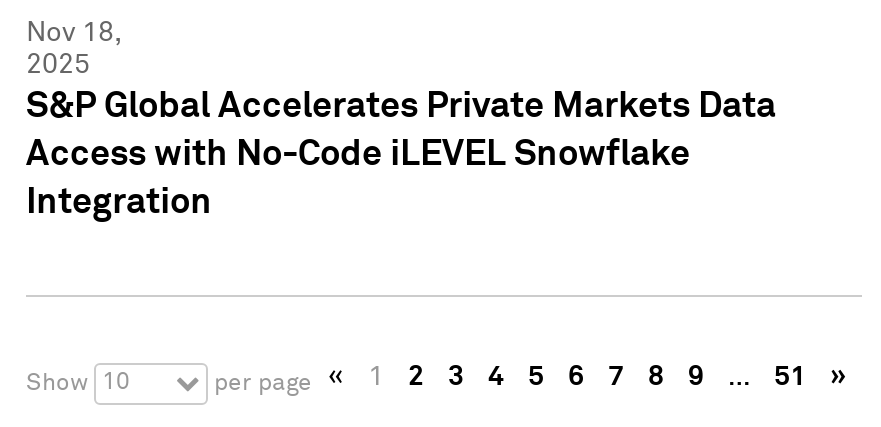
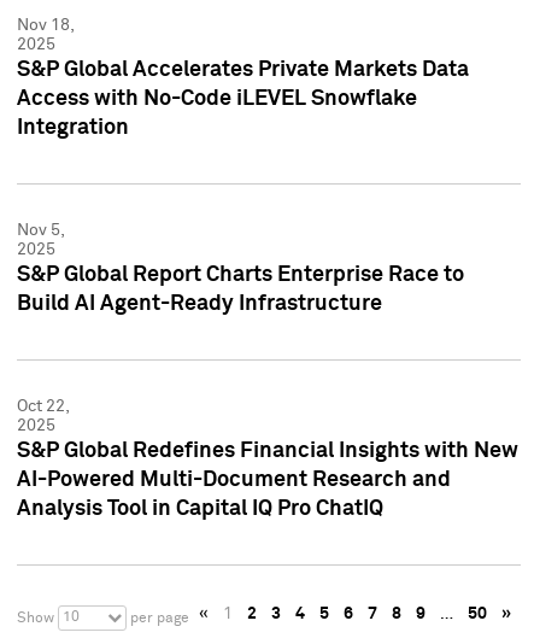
+ Nov 5,
+ 2025
+ S&P Global Report Charts Enterprise Race to
+ Build AI Agent-Ready Infrastructure

+ Oct 22,
+ 2025
+ S&P Global Redefines Financial Insights with New
+ AI-Powered Multi-Document Research and
+ Analysis Tool in Capital IQ Pro ChatIQ

- 51
+ 50
